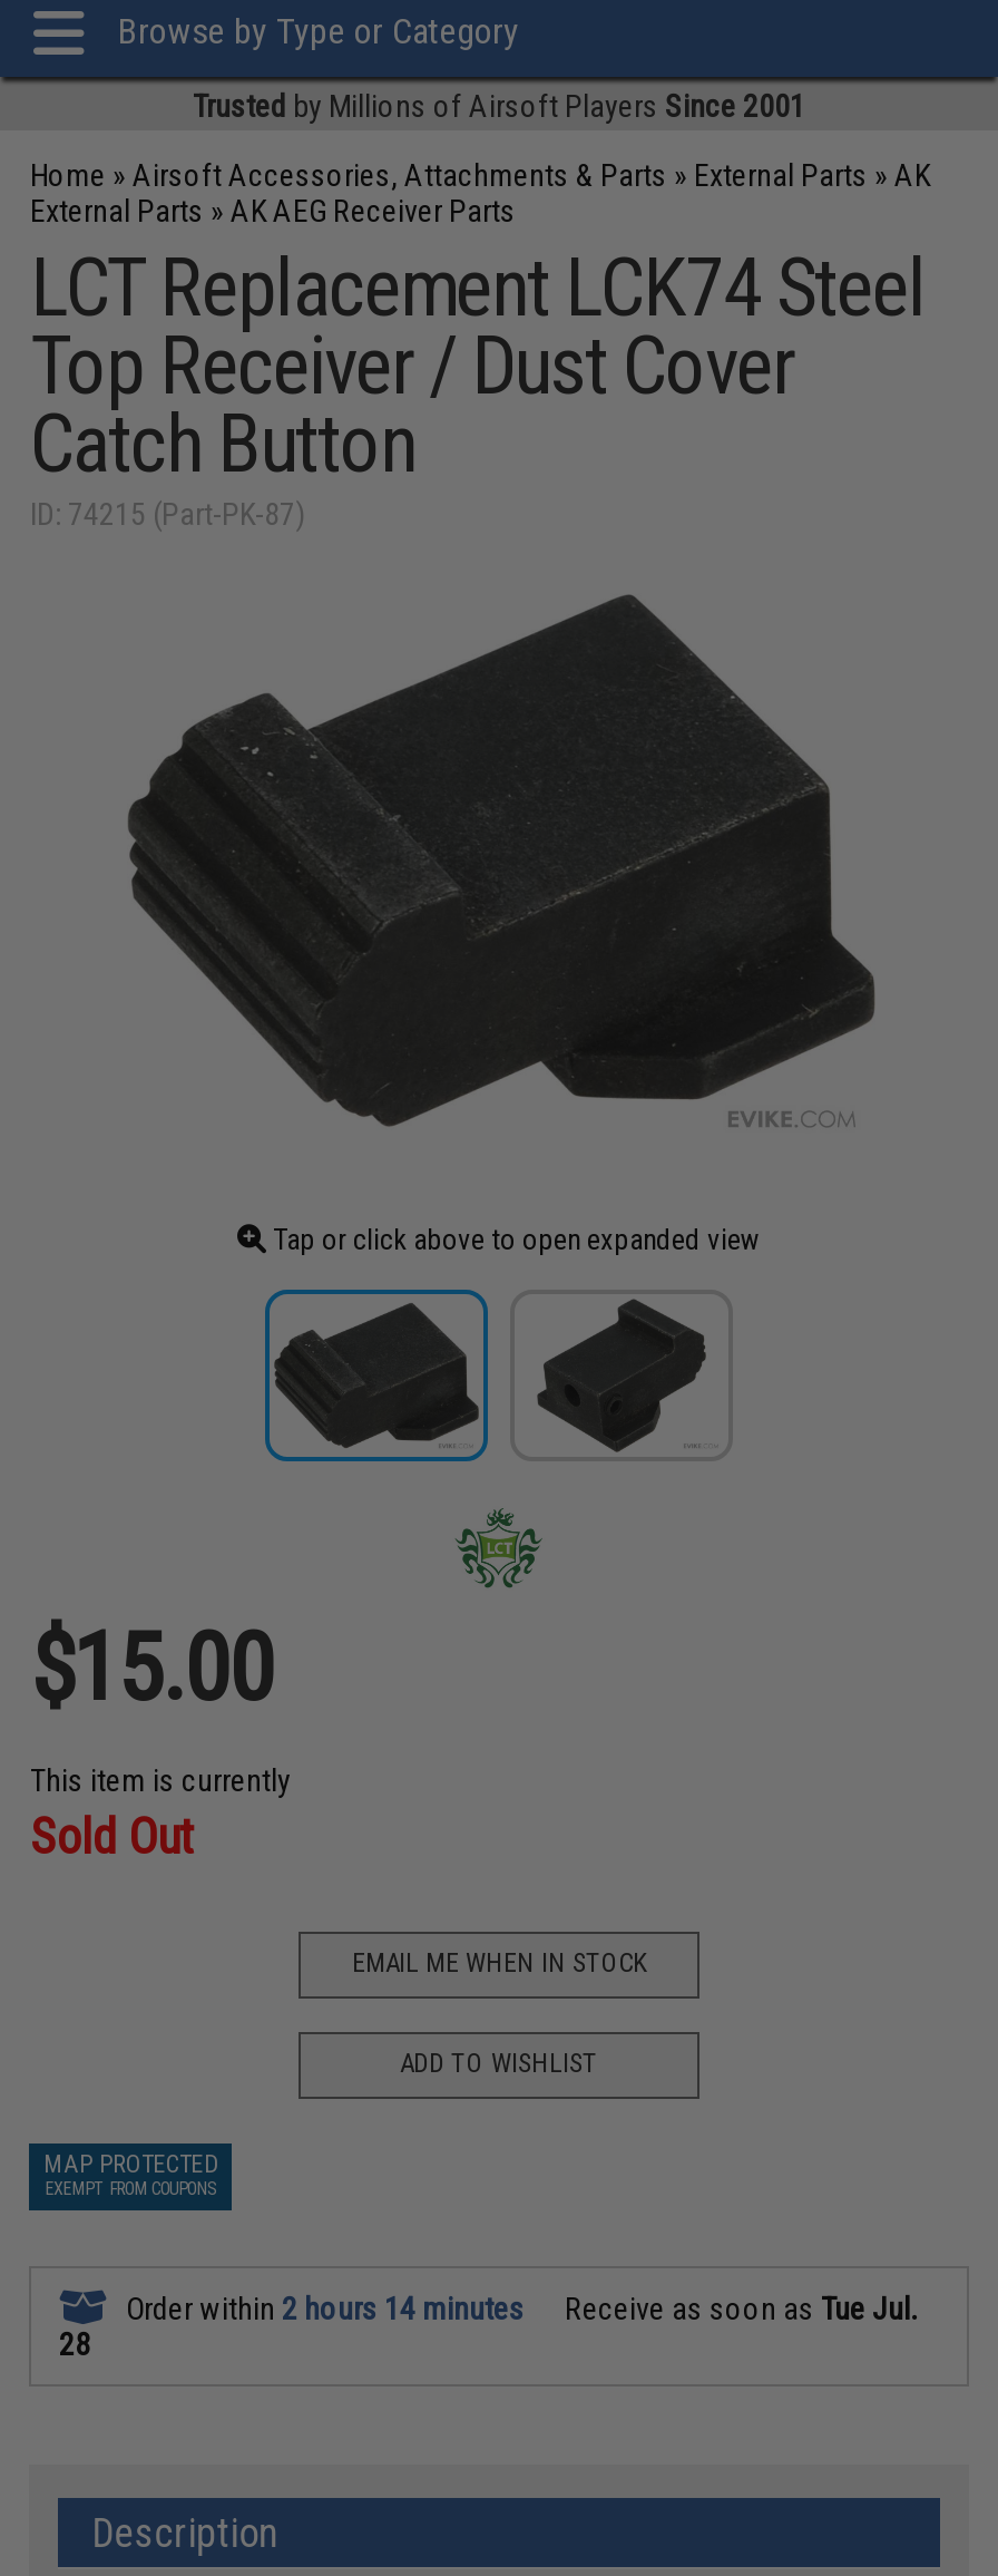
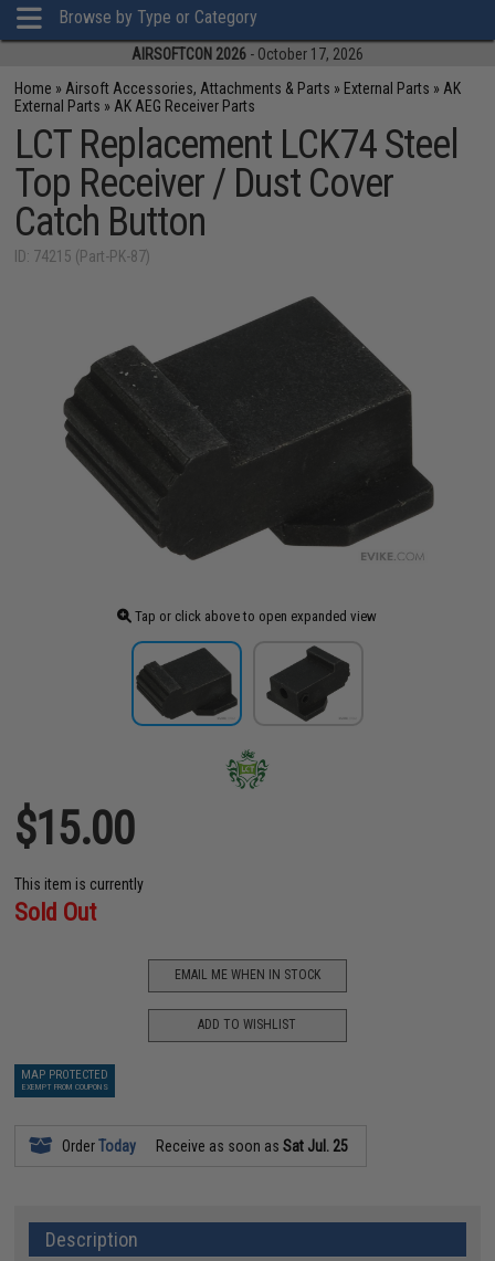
- Trusted by Millions of Airsoft Players Since 2001
+ AIRSOFTCON 2026 - October 17, 2026

- Order within 2 hours 14 minutes
- Receive as soon as Tue Jul.
- 28
+ Order Today
+ Receive as soon as Sat Jul. 25
